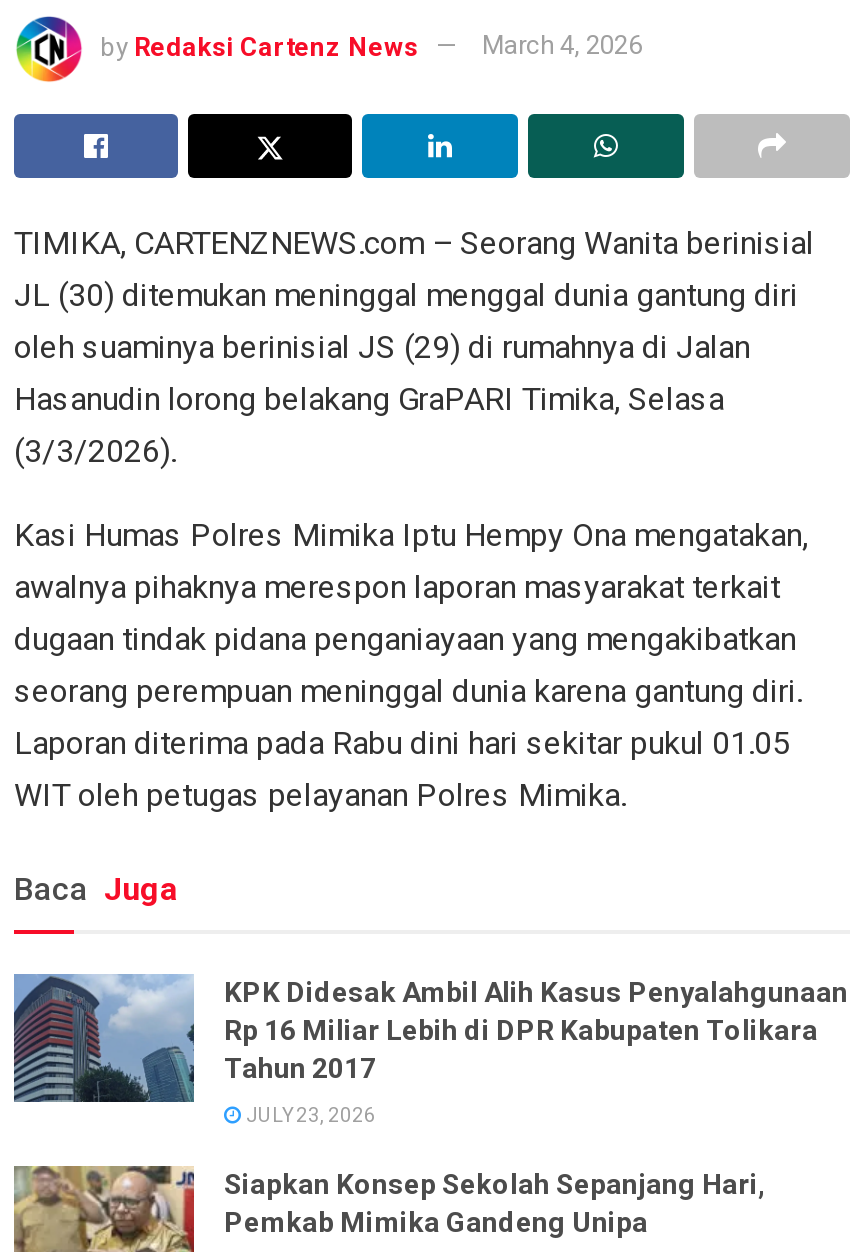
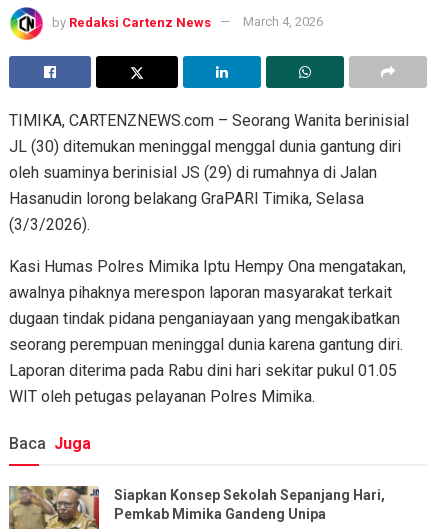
- [image]
- KPK Didesak Ambil Alih Kasus Penyalahgunaan
- Rp 16 Miliar Lebih di DPR Kabupaten Tolikara
- Tahun 2017
- JULY 23, 2026
